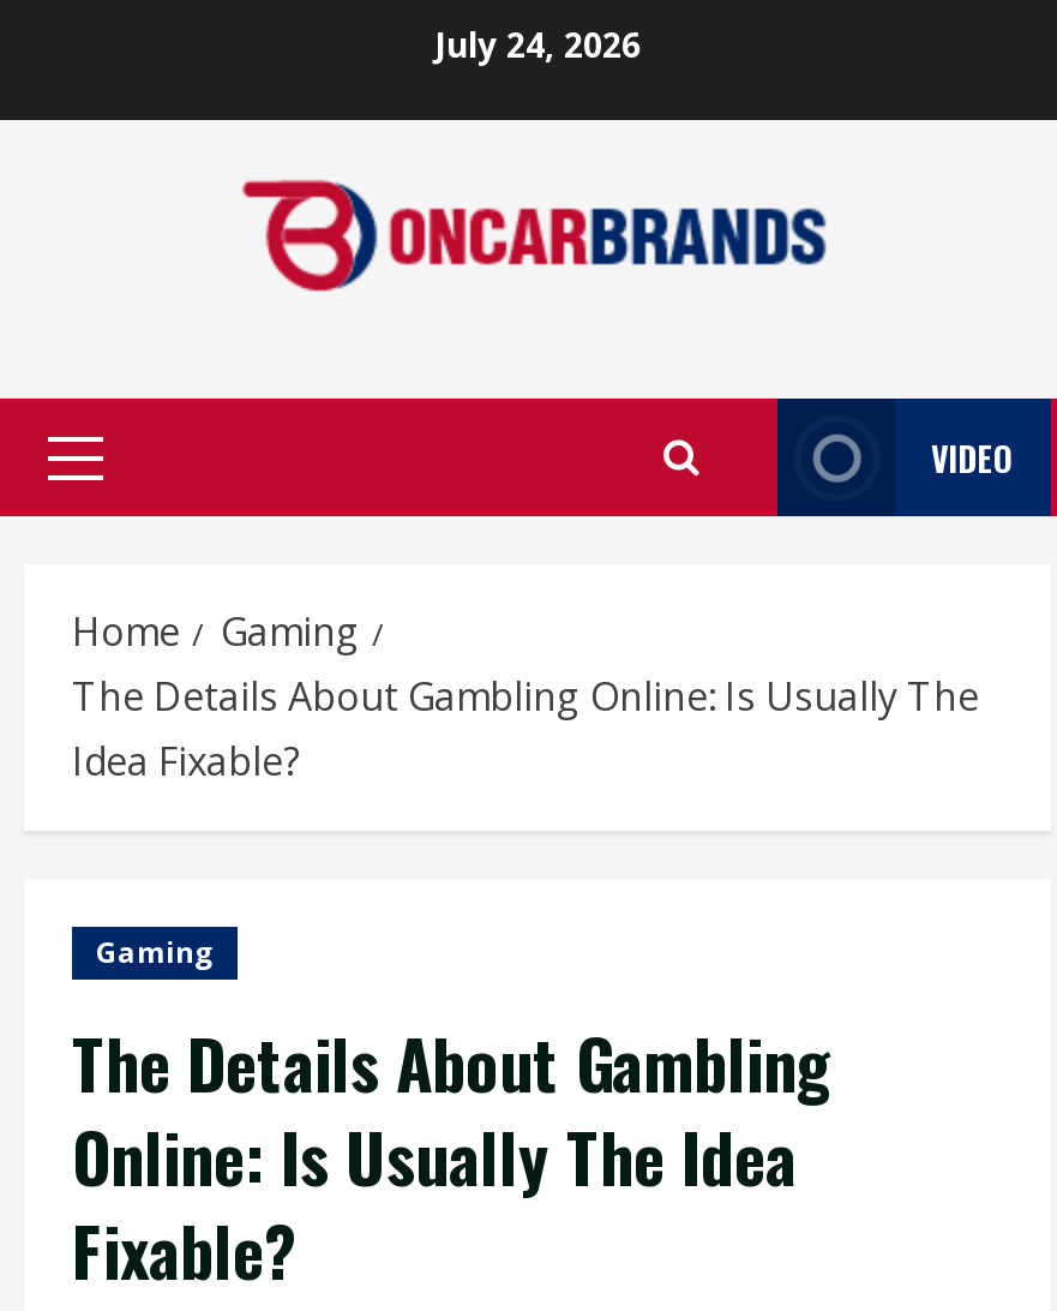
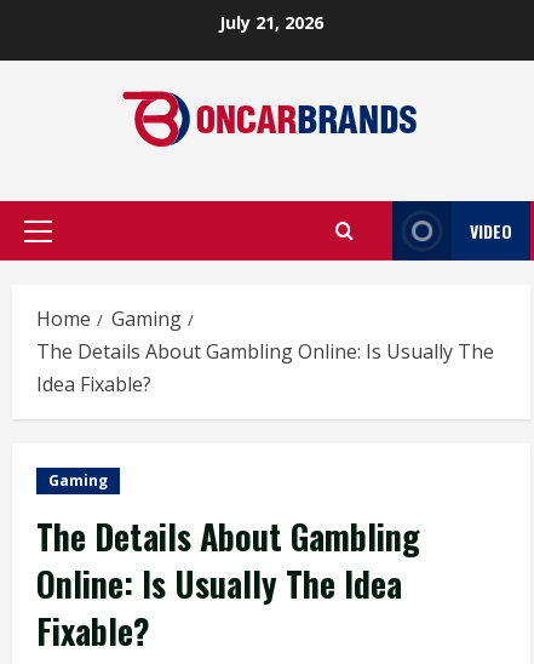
- July 24, 2026
+ July 21, 2026
